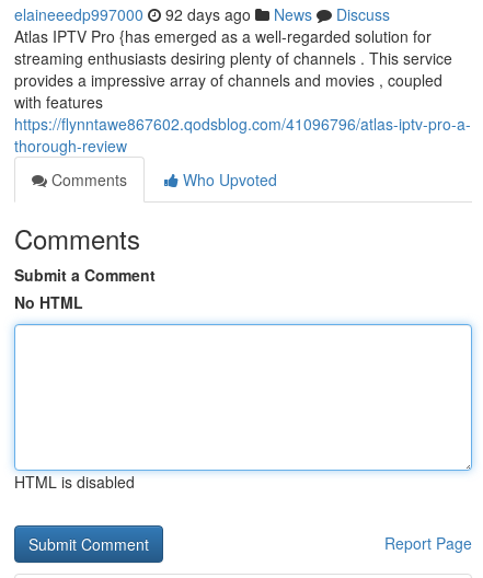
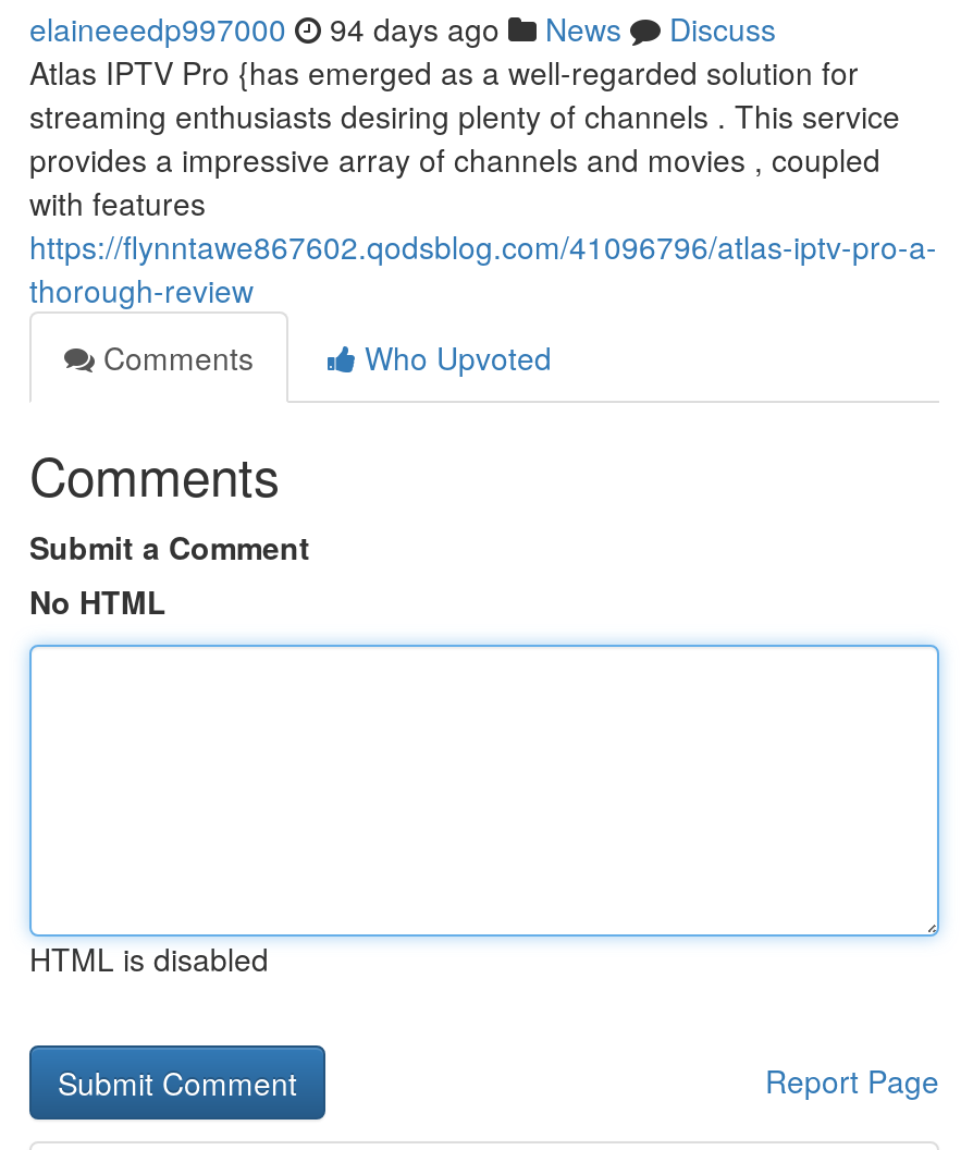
- elaineeedp997000 92 days ago News Discuss
+ elaineeedp997000 94 days ago News Discuss
